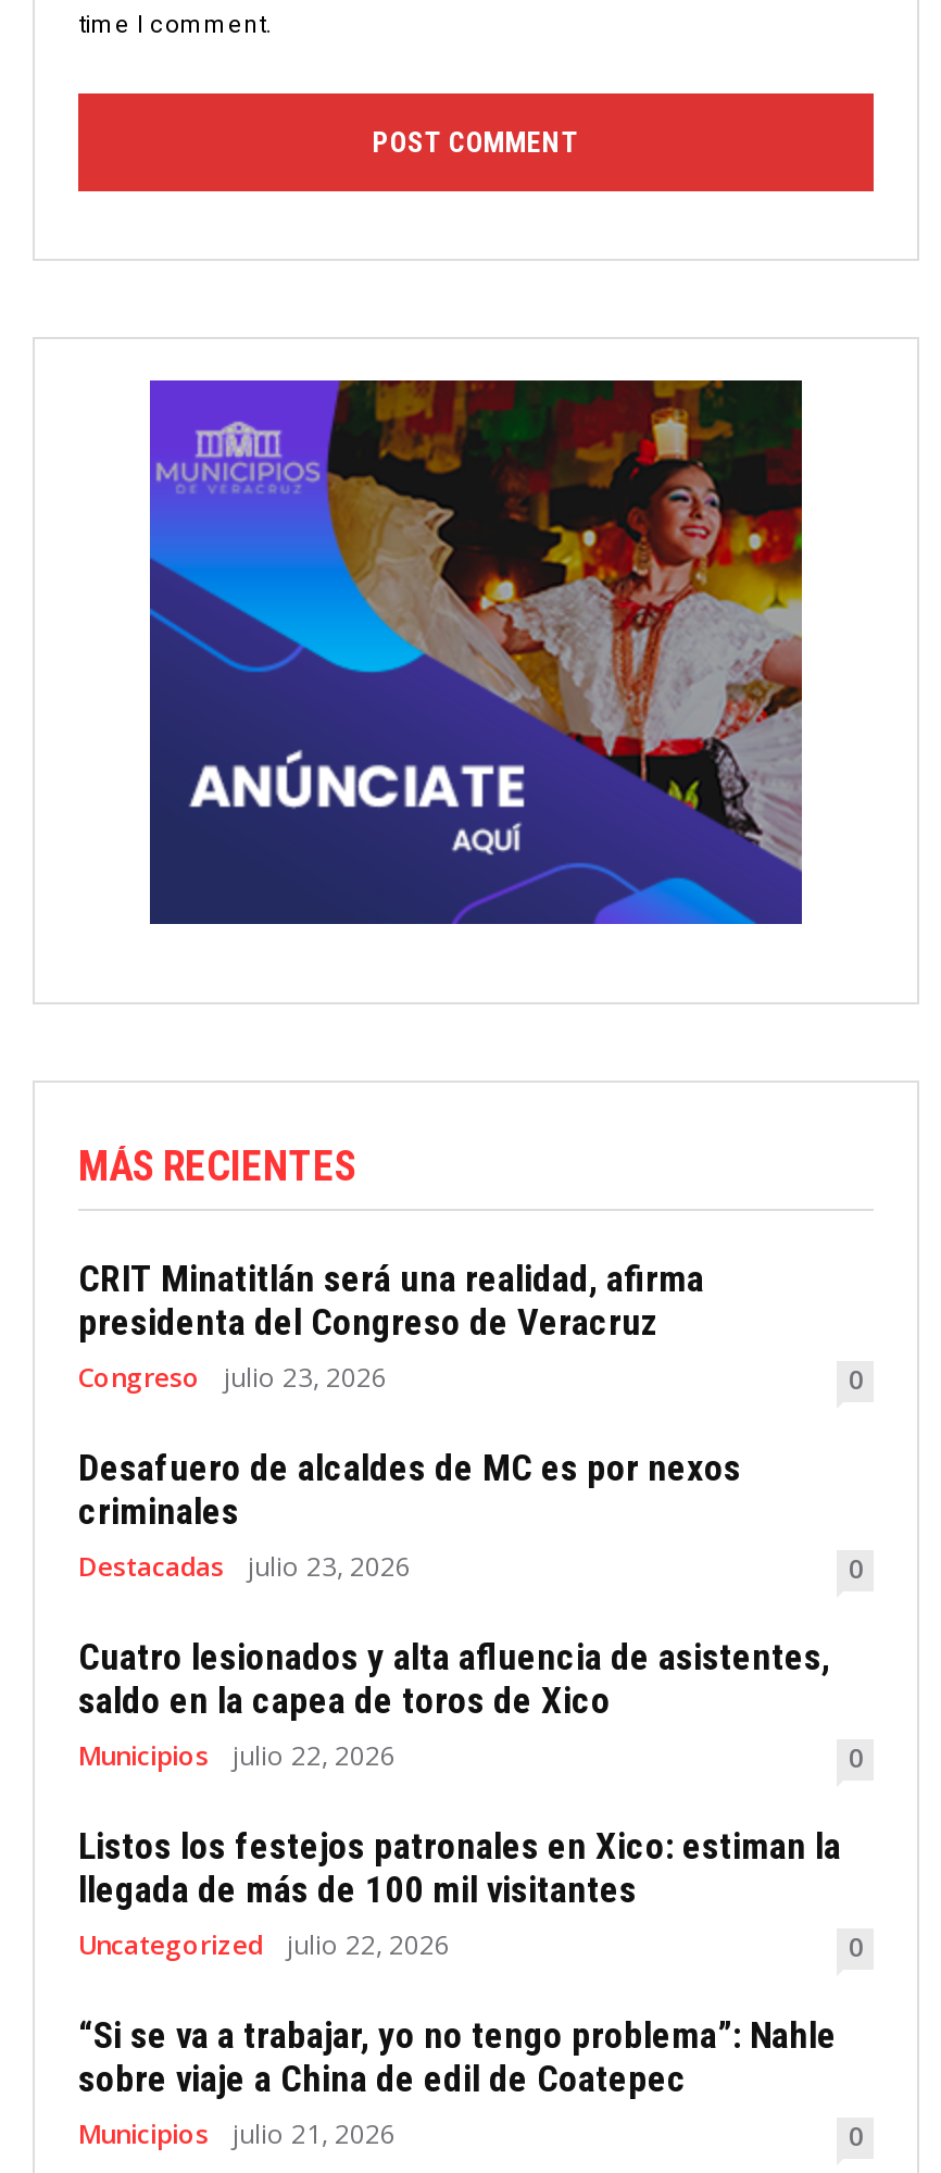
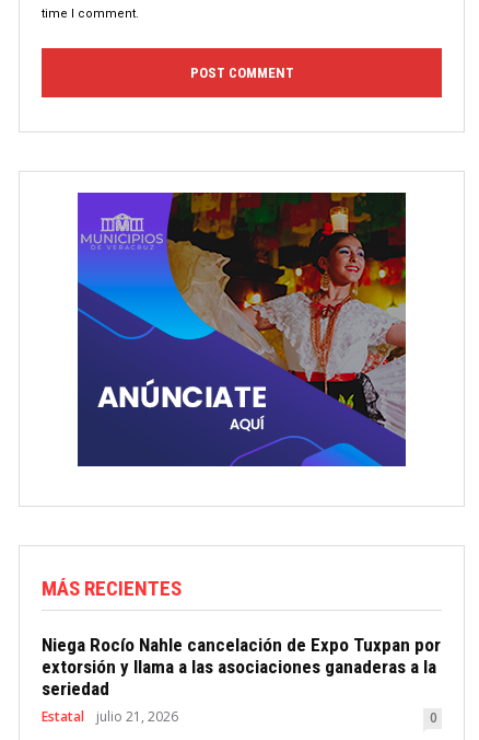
- CRIT Minatitlán será una realidad, afirma
- presidenta del Congreso de Veracruz
- Congreso
- julio 23, 2026
- 0
- Desafuero de alcaldes de MC es por nexos
- criminales
- Destacadas
- julio 23, 2026
- 0
- Cuatro lesionados y alta afluencia de asistentes,
- saldo en la capea de toros de Xico
- Municipios
- julio 22, 2026
- 0
- Listos los festejos patronales en Xico: estiman la
- llegada de más de 100 mil visitantes
- Uncategorized
- julio 22, 2026
- 0
- “Si se va a trabajar, yo no tengo problema”: Nahle
- sobre viaje a China de edil de Coatepec
- Municipios
+ Niega Rocío Nahle cancelación de Expo Tuxpan por
+ extorsión y llama a las asociaciones ganaderas a la
+ seriedad
+ Estatal
